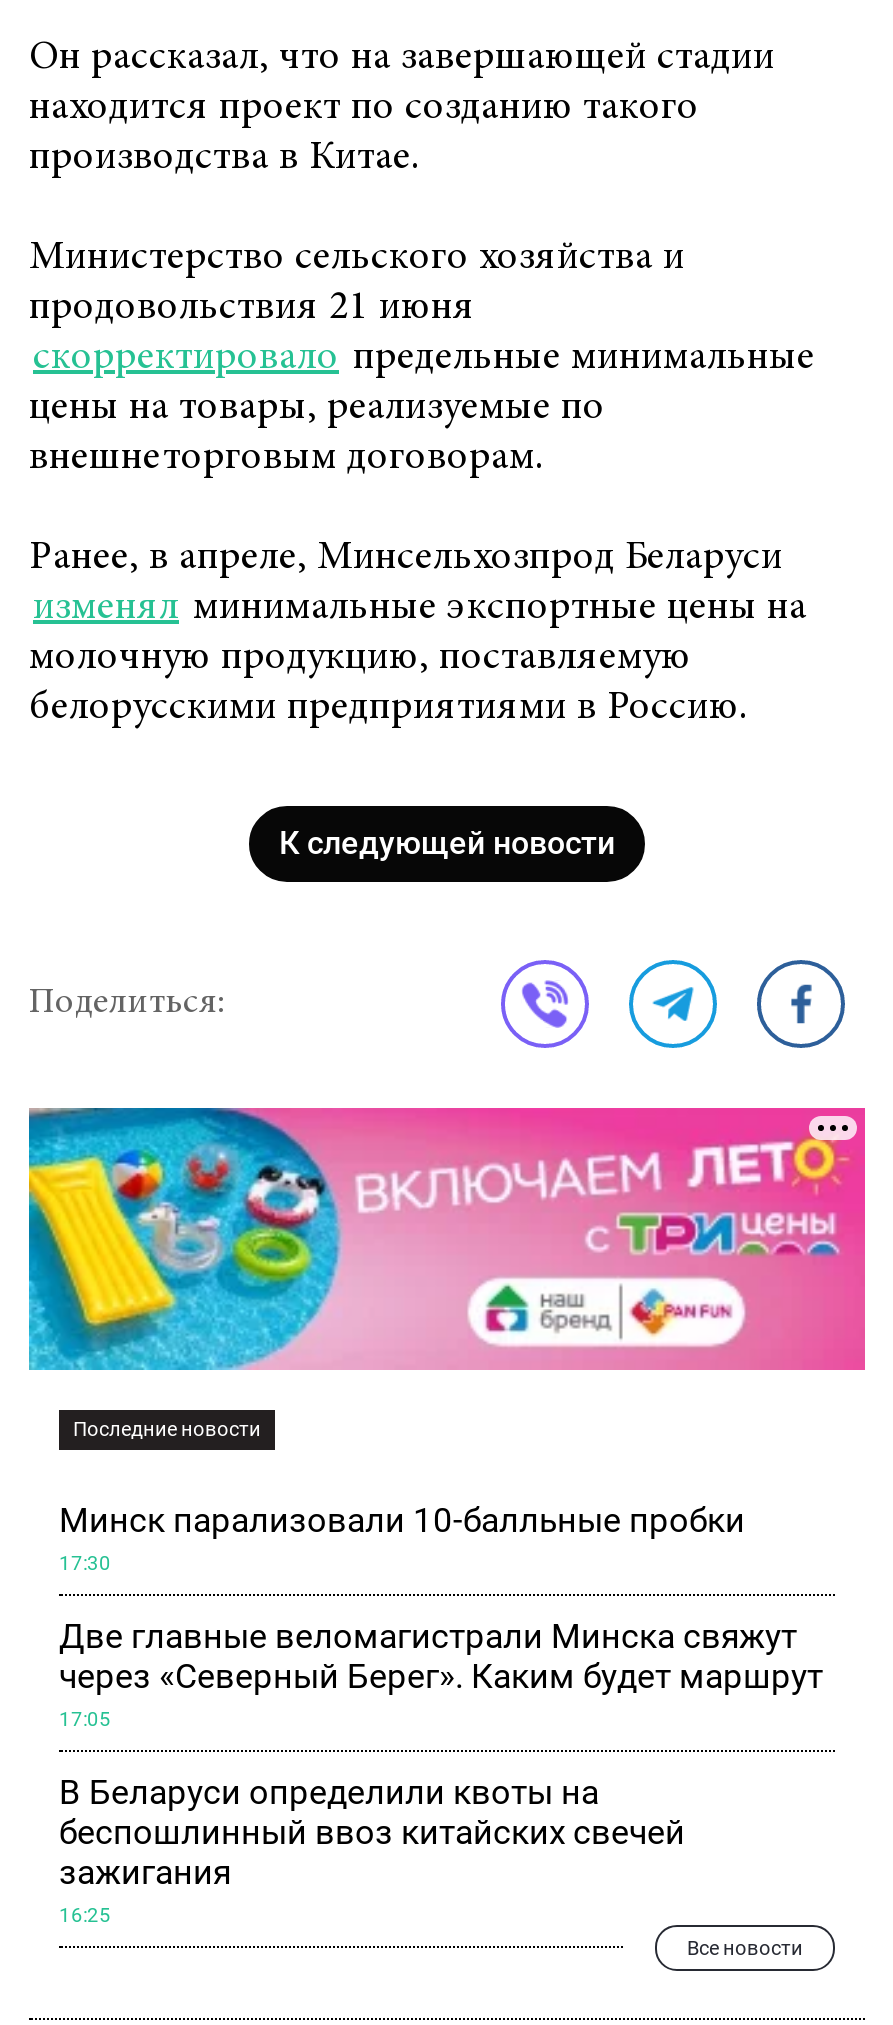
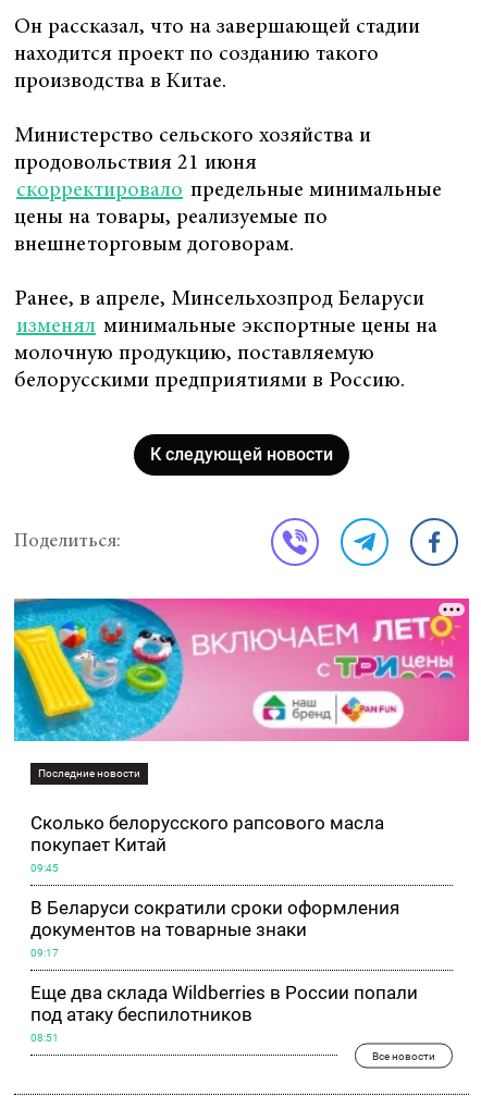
- Минск парализовали 10-балльные пробки
+ Сколько белорусского рапсового масла
+ покупает Китай

- 17:30
+ 09:45

- Две главные веломагистрали Минска свяжут
- через «Северный Берег». Каким будет маршрут
+ В Беларуси сократили сроки оформления
+ документов на товарные знаки

- 17:05
+ 09:17

- В Беларуси определили квоты на
- беспошлинный ввоз китайских свечей
- зажигания
+ Еще два склада Wildberries в России попали
+ под атаку беспилотников

- 16:25
+ 08:51
